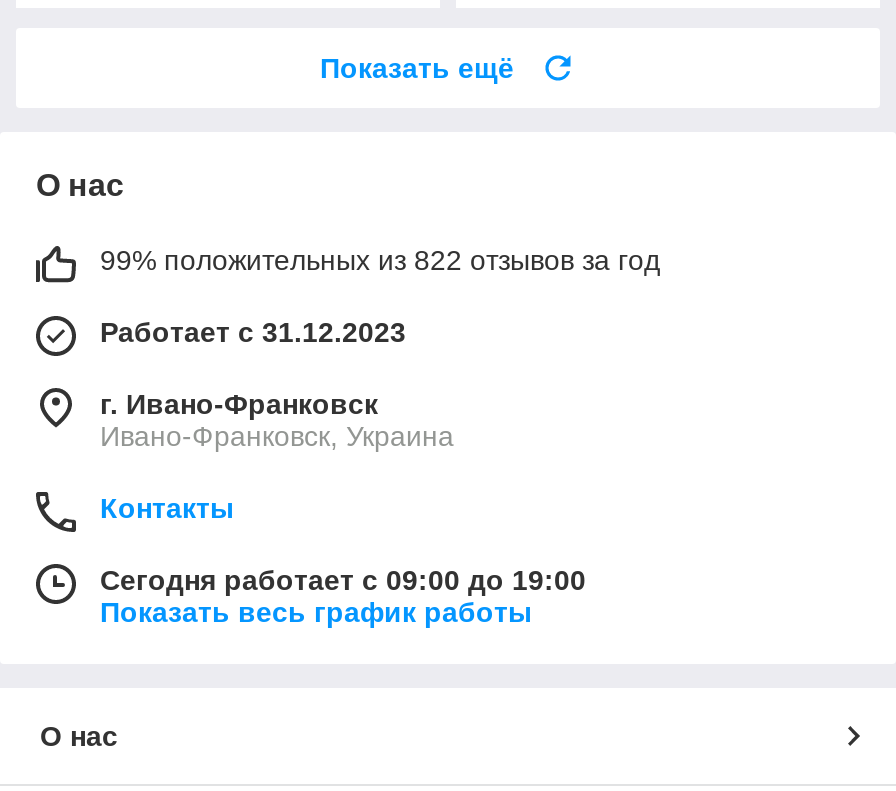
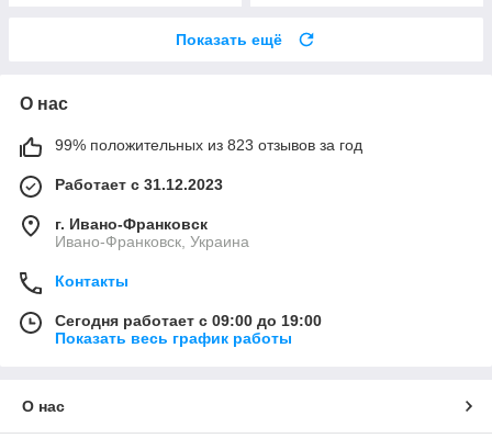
- 99% положительных из 822 отзывов за год
+ 99% положительных из 823 отзывов за год
